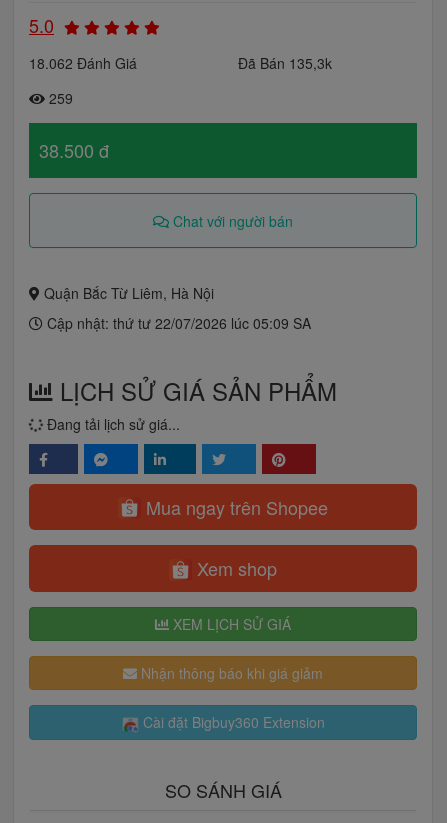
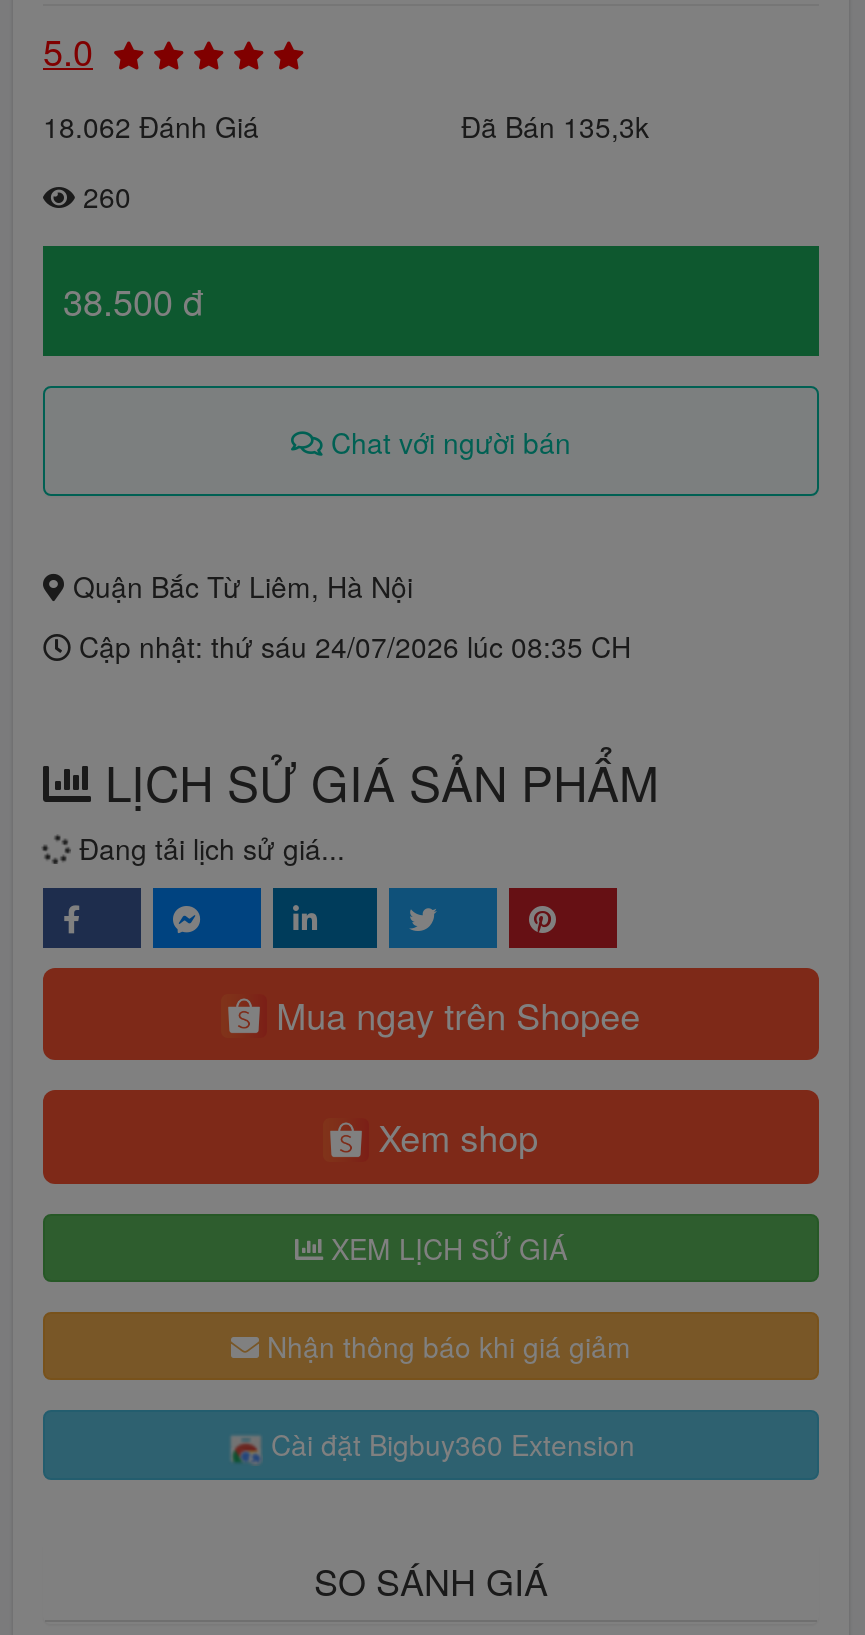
- 259
+ 260

- Cập nhật: thứ tư 22/07/2026 lúc 05:09 SA
+ Cập nhật: thứ sáu 24/07/2026 lúc 08:35 CH
